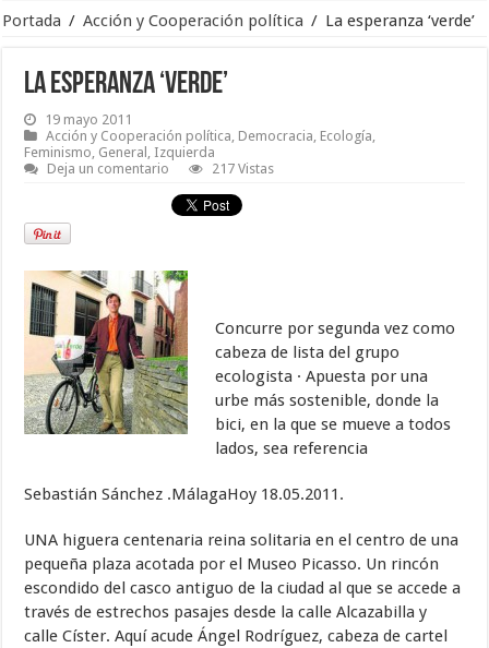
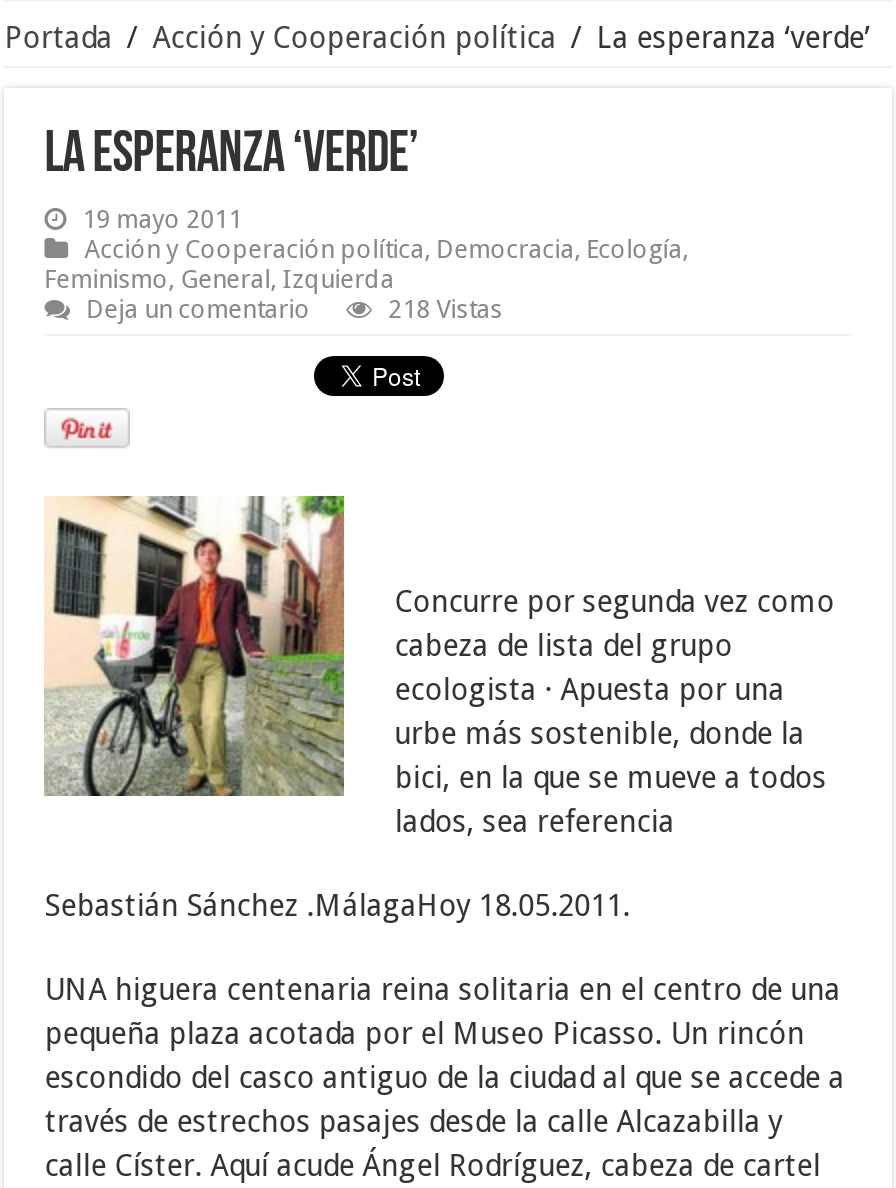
- 217 Vistas
+ 218 Vistas
